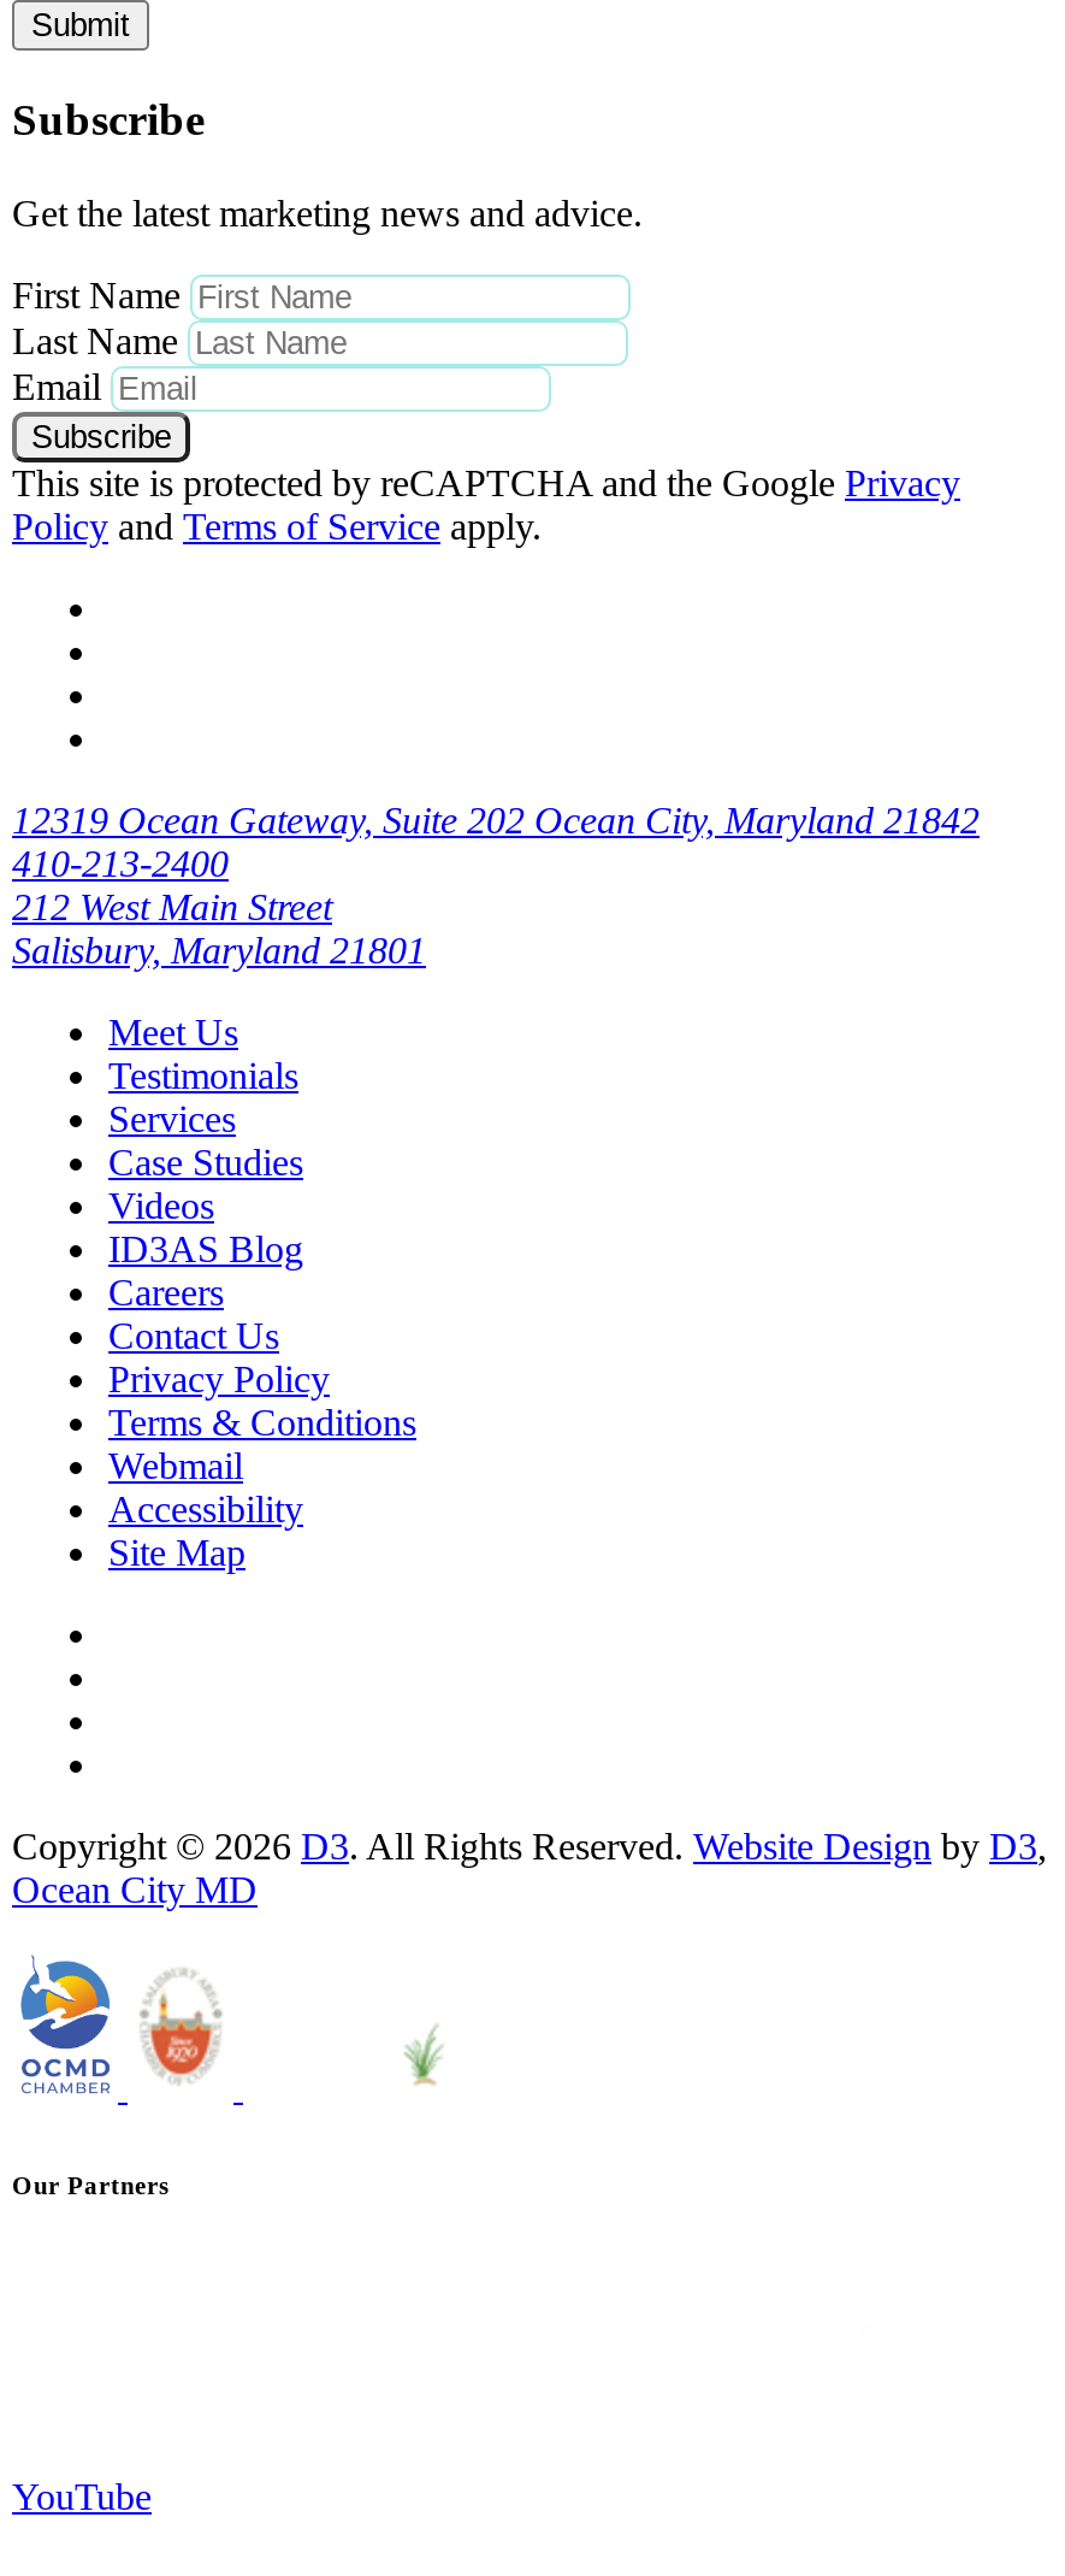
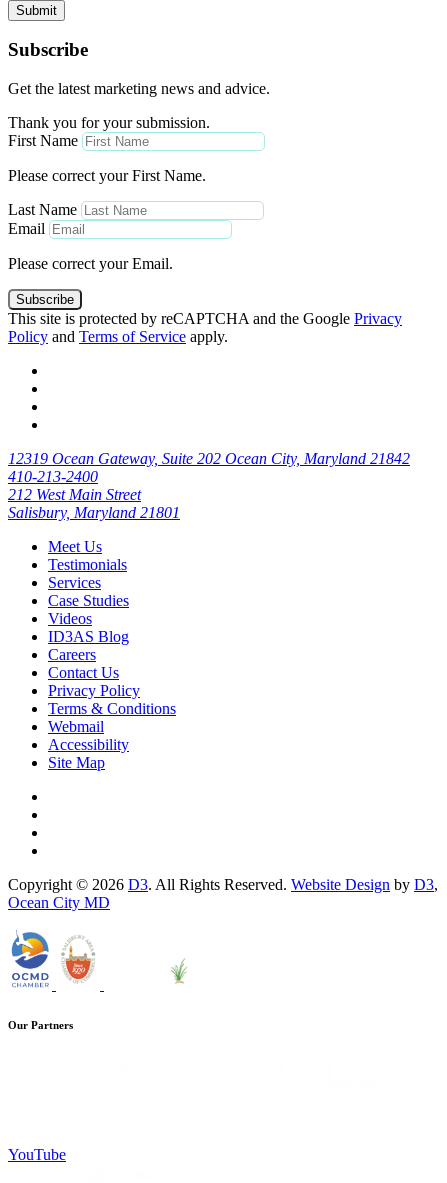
+ Thank you for your submission.

+ Please correct your First Name.

+ Please correct your Email.
